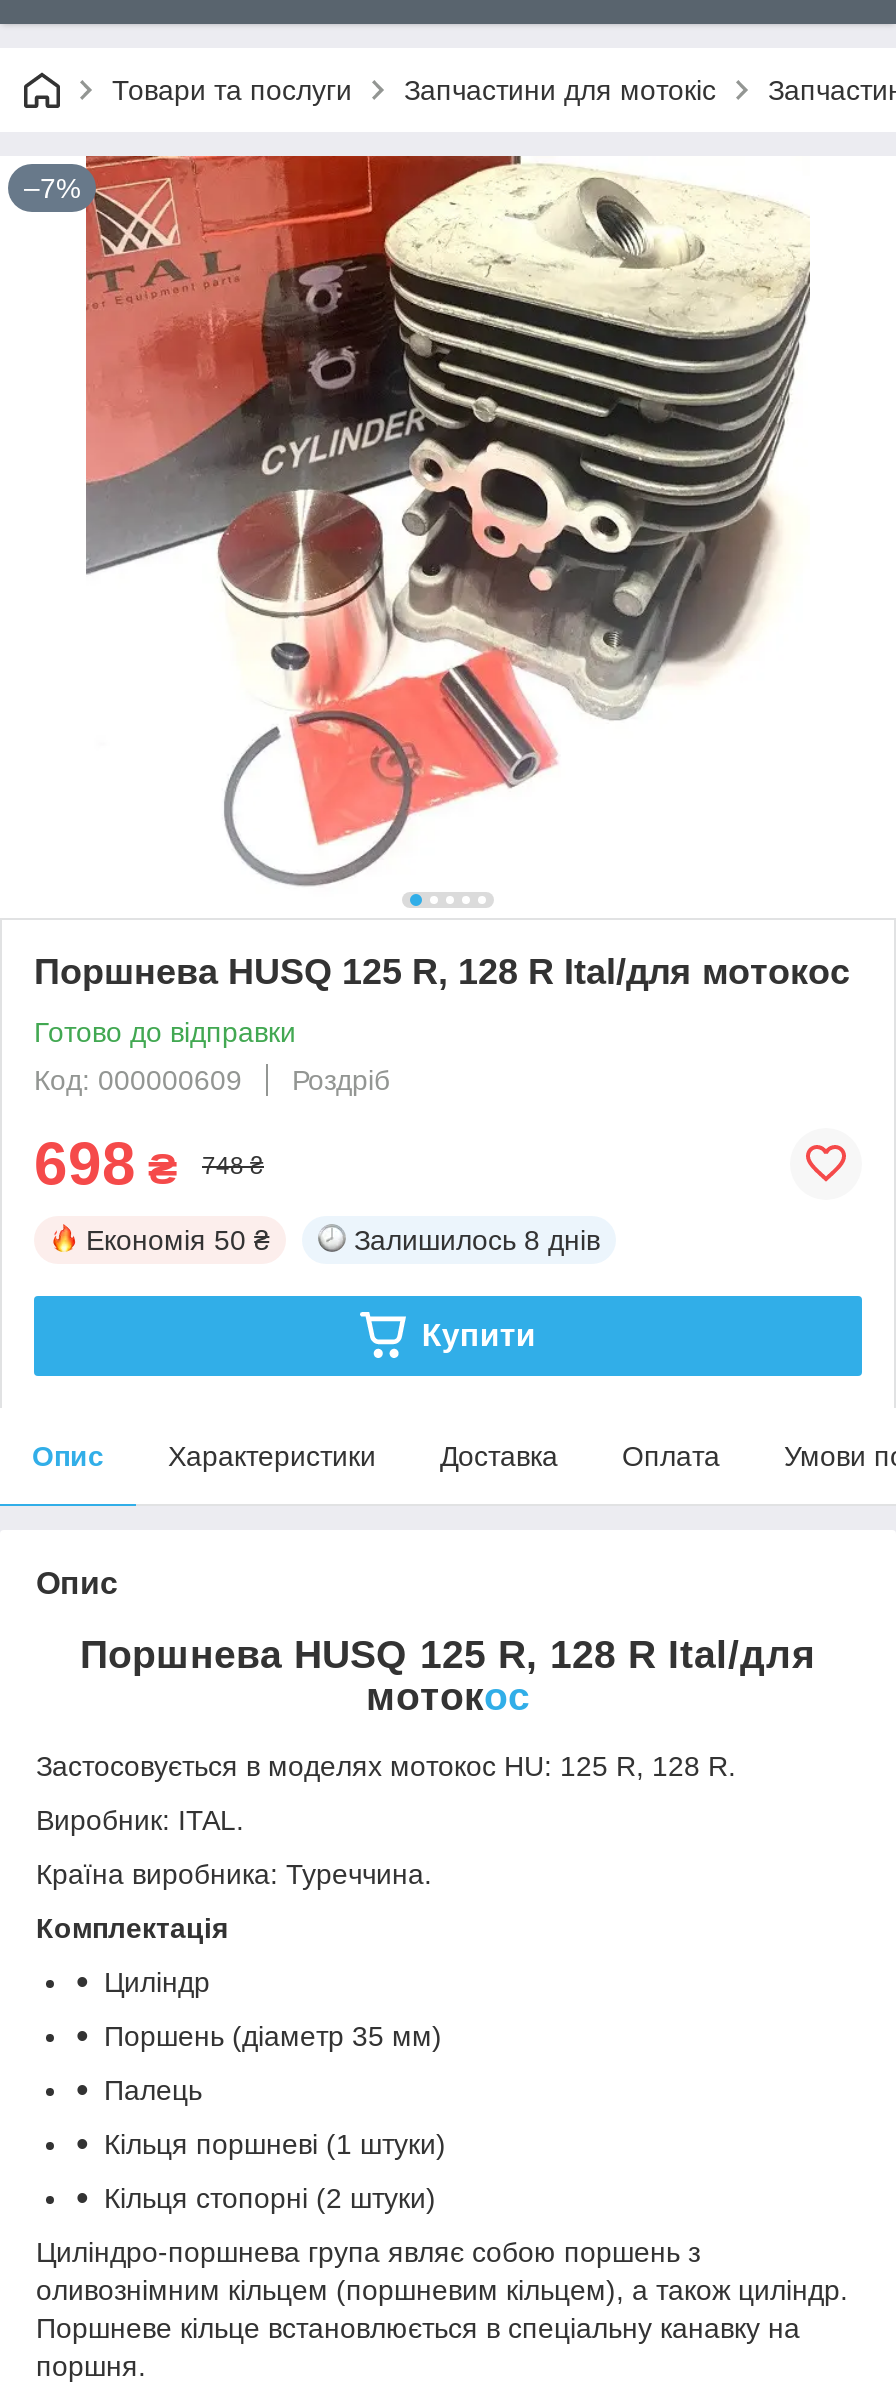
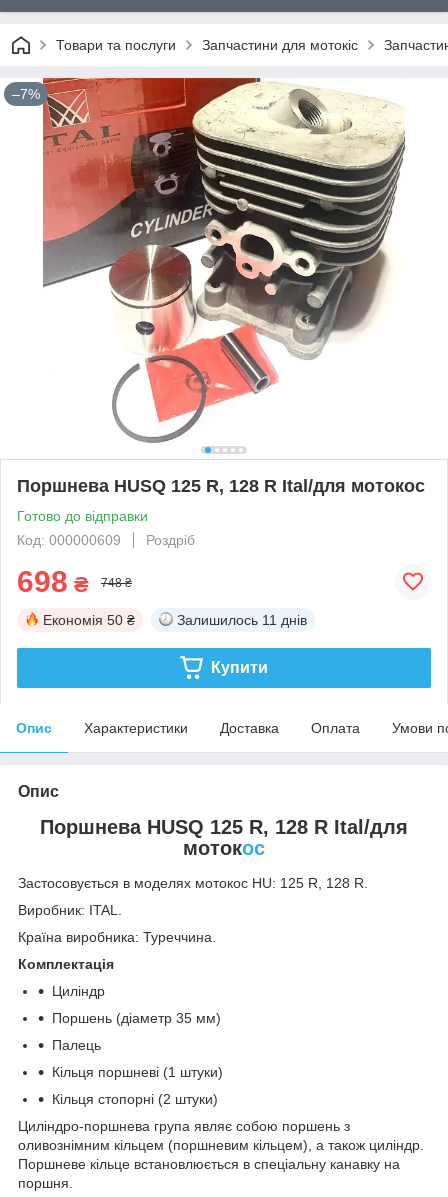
- Залишилось 8 днів
+ Залишилось 11 днів
